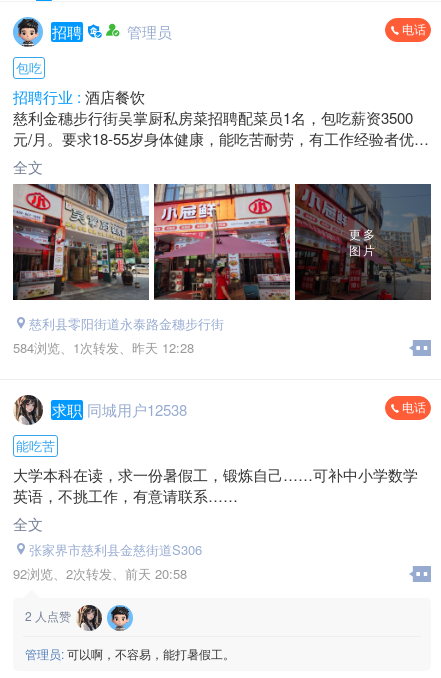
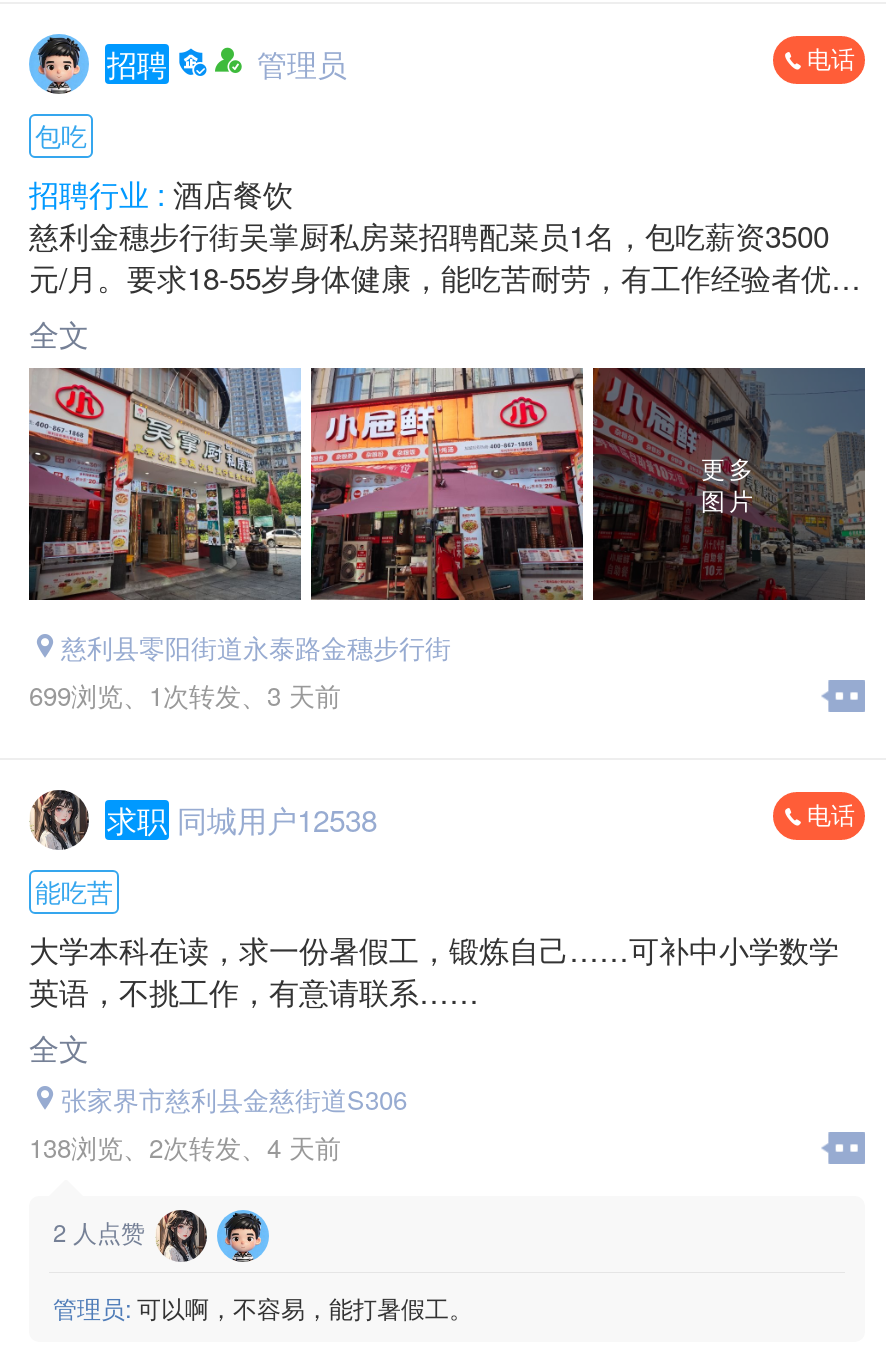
- 584浏览、1次转发、昨天 12:28
+ 699浏览、1次转发、3 天前

- 92浏览、2次转发、前天 20:58
+ 138浏览、2次转发、4 天前
